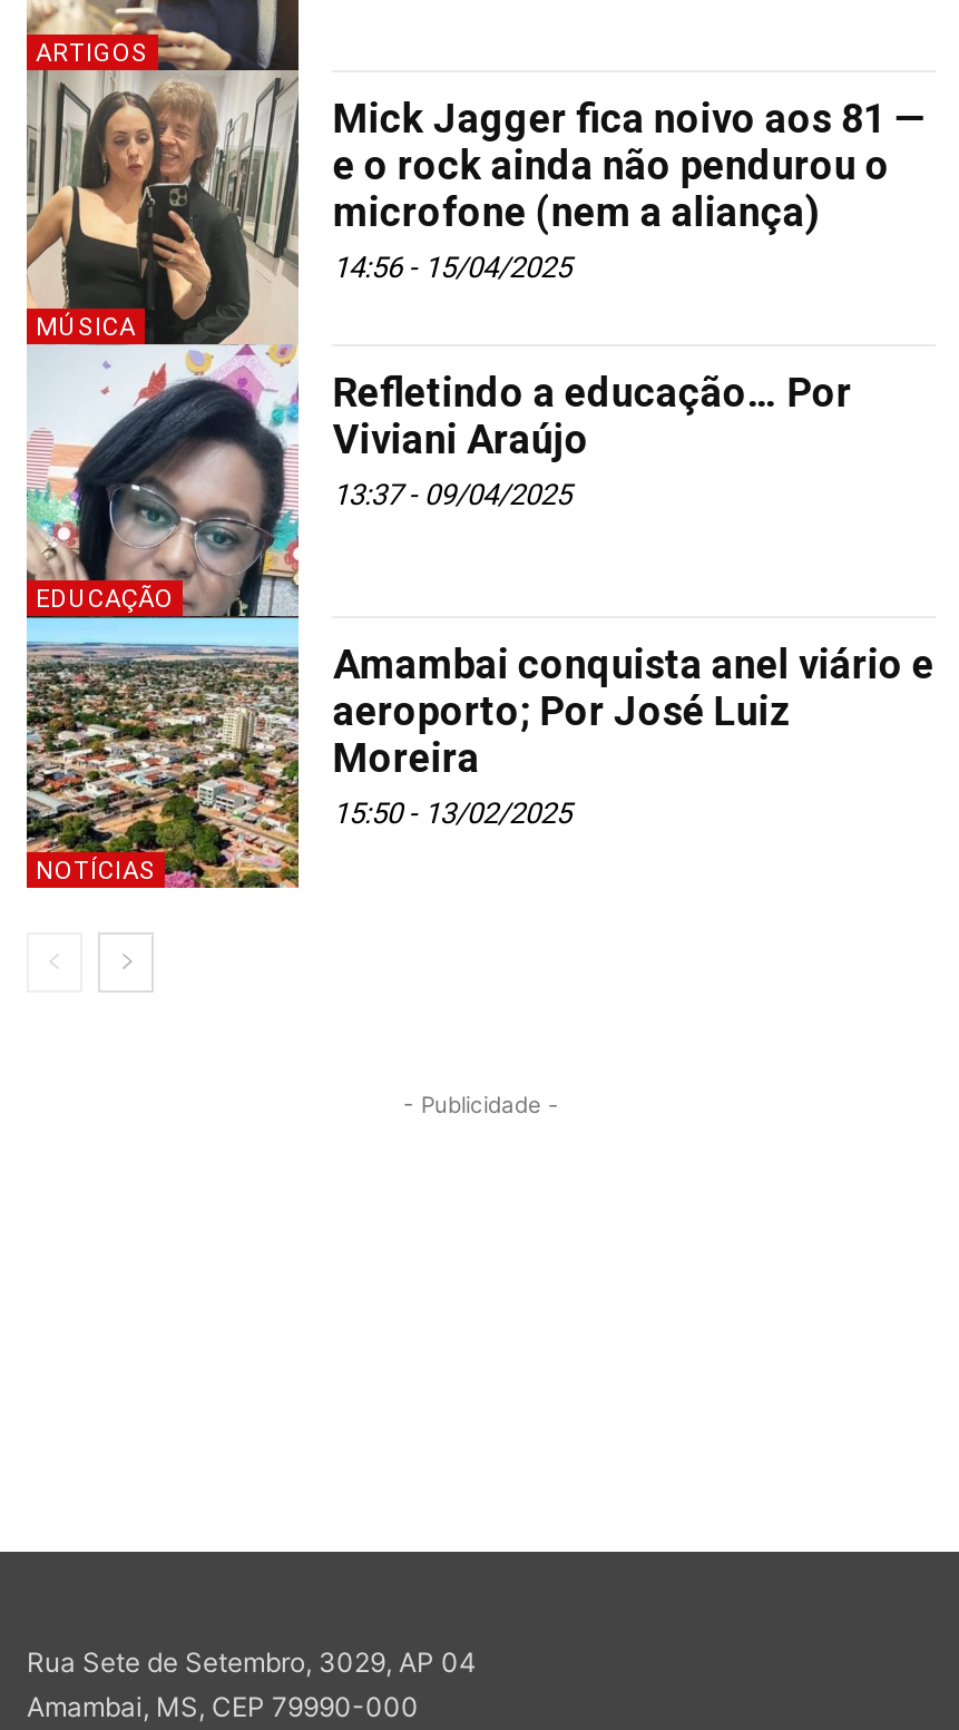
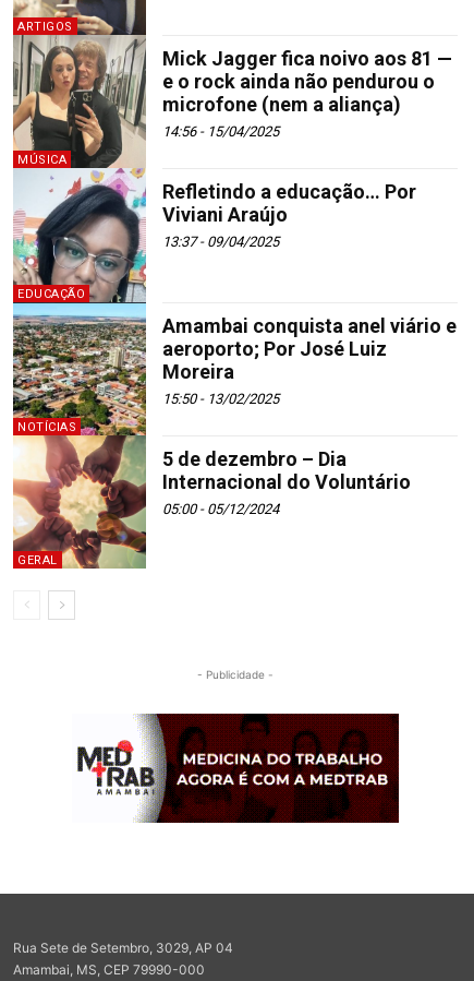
+ [image]
+ GERAL

+ 5 de dezembro – Dia
+ Internacional do Voluntário
+ 05:00 - 05/12/2024

+ [image]
